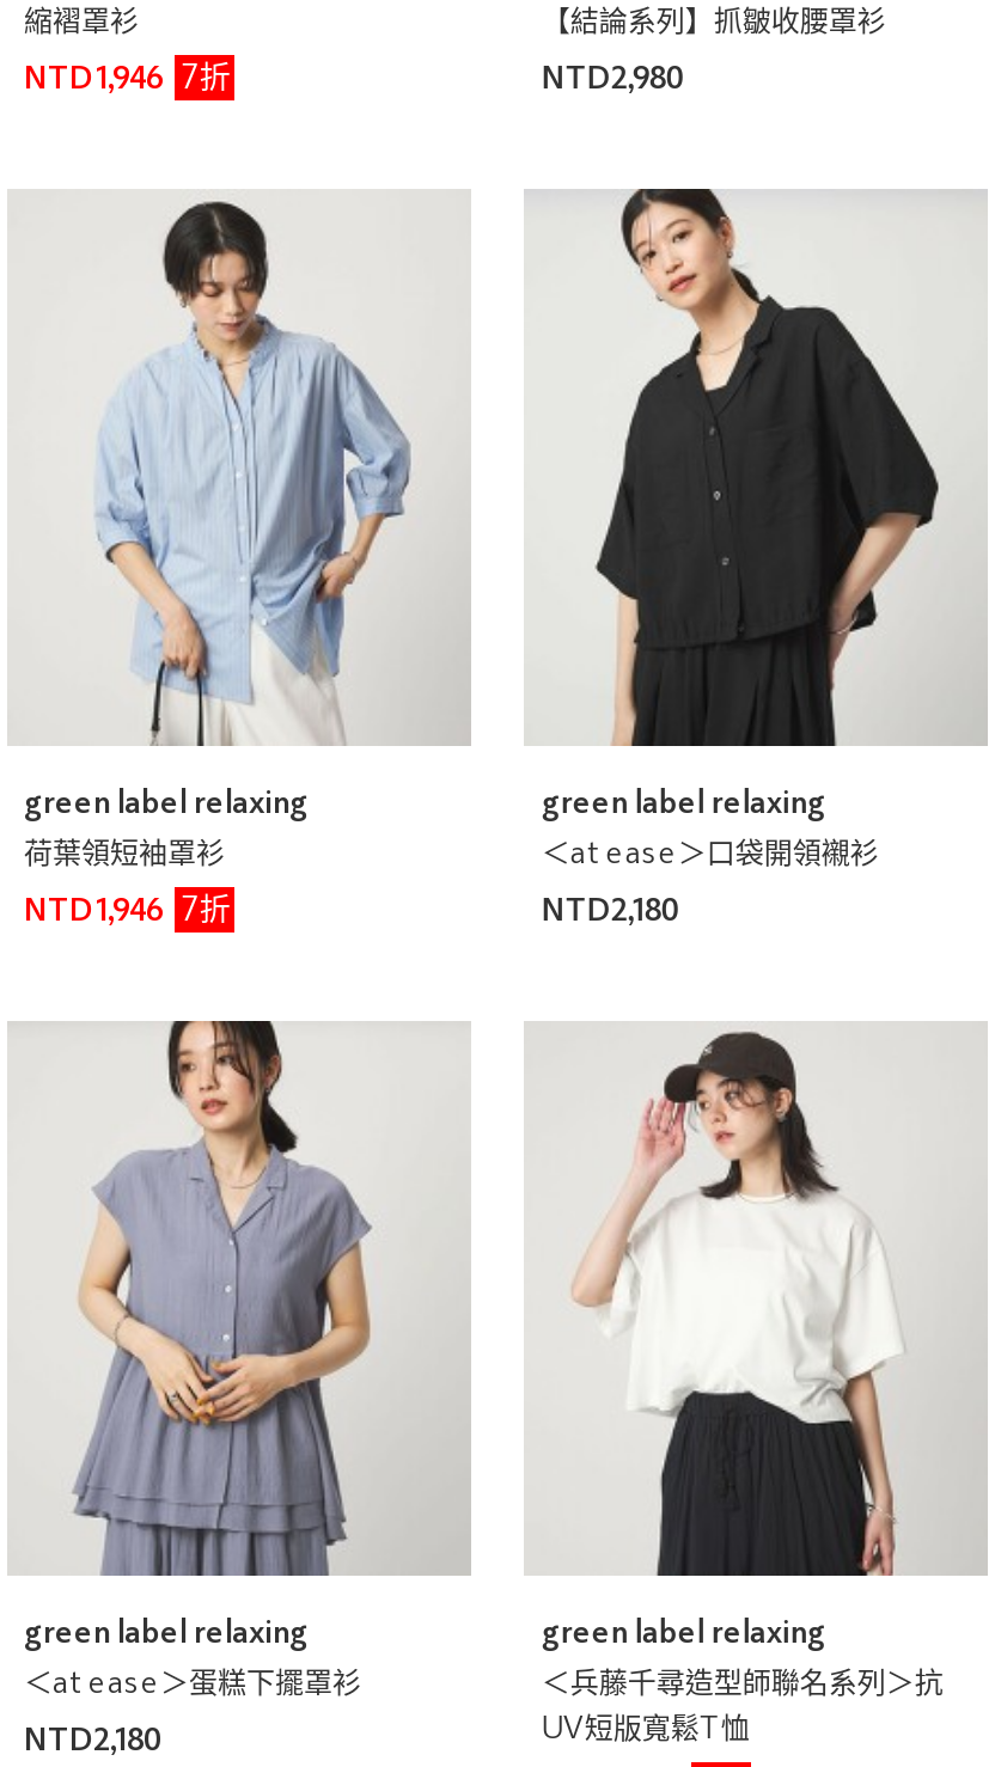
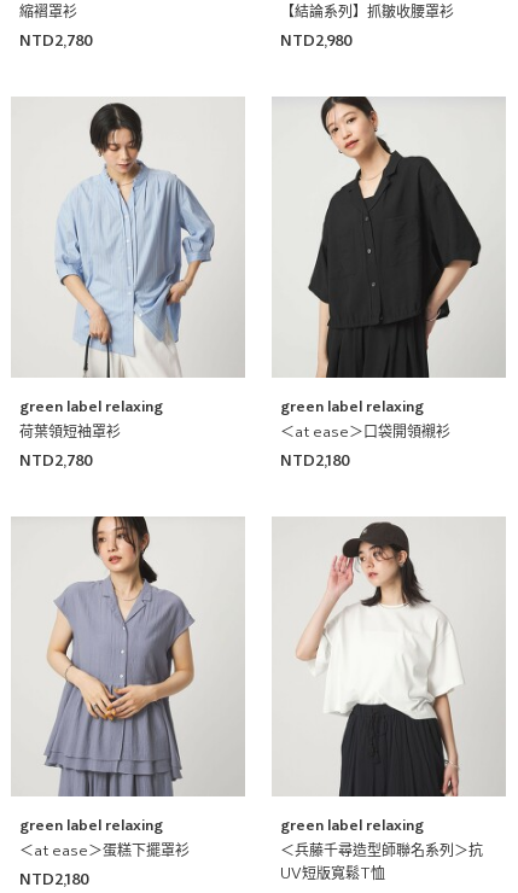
- NTD1,946
- 7折
+ NTD2,780

- NTD1,946
- 7折
+ NTD2,780
